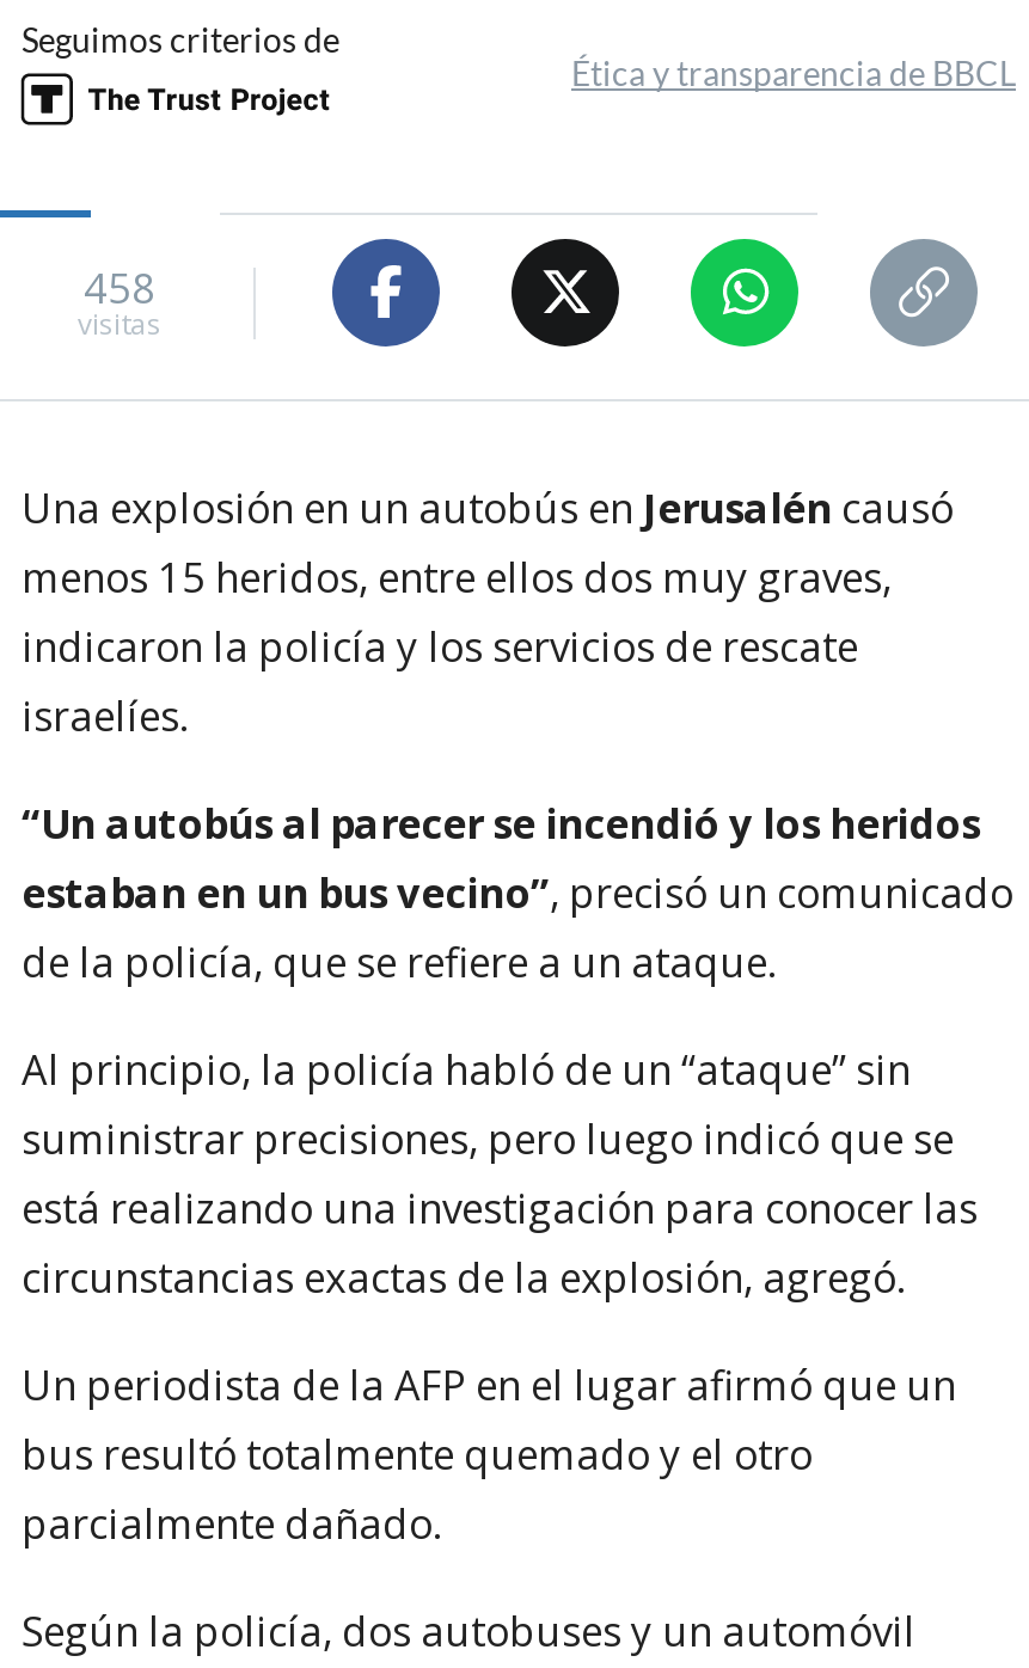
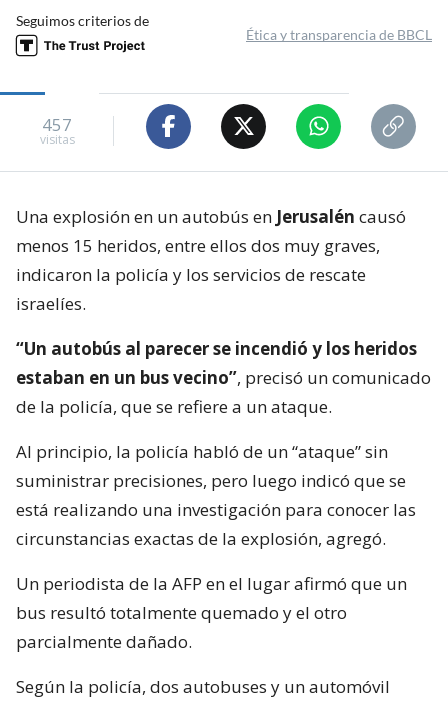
- 458
+ 457
